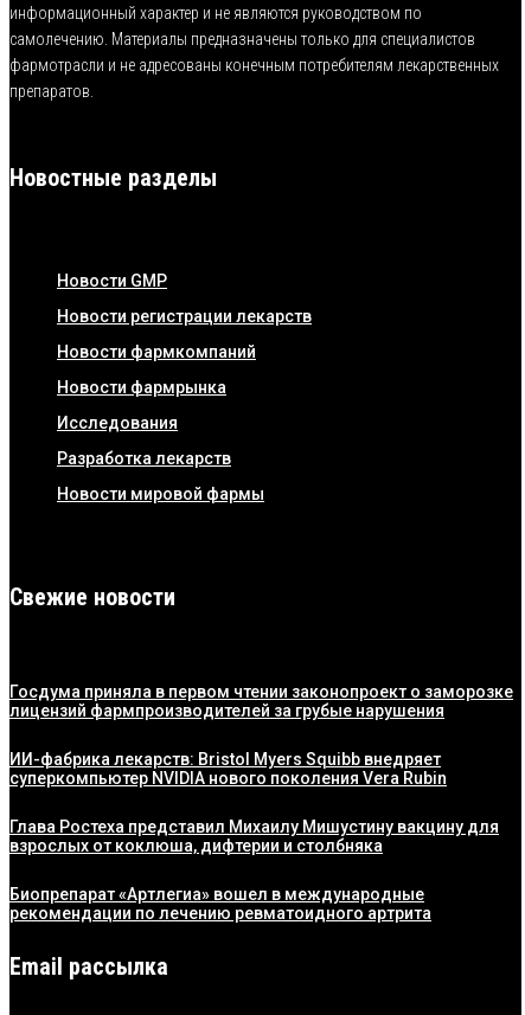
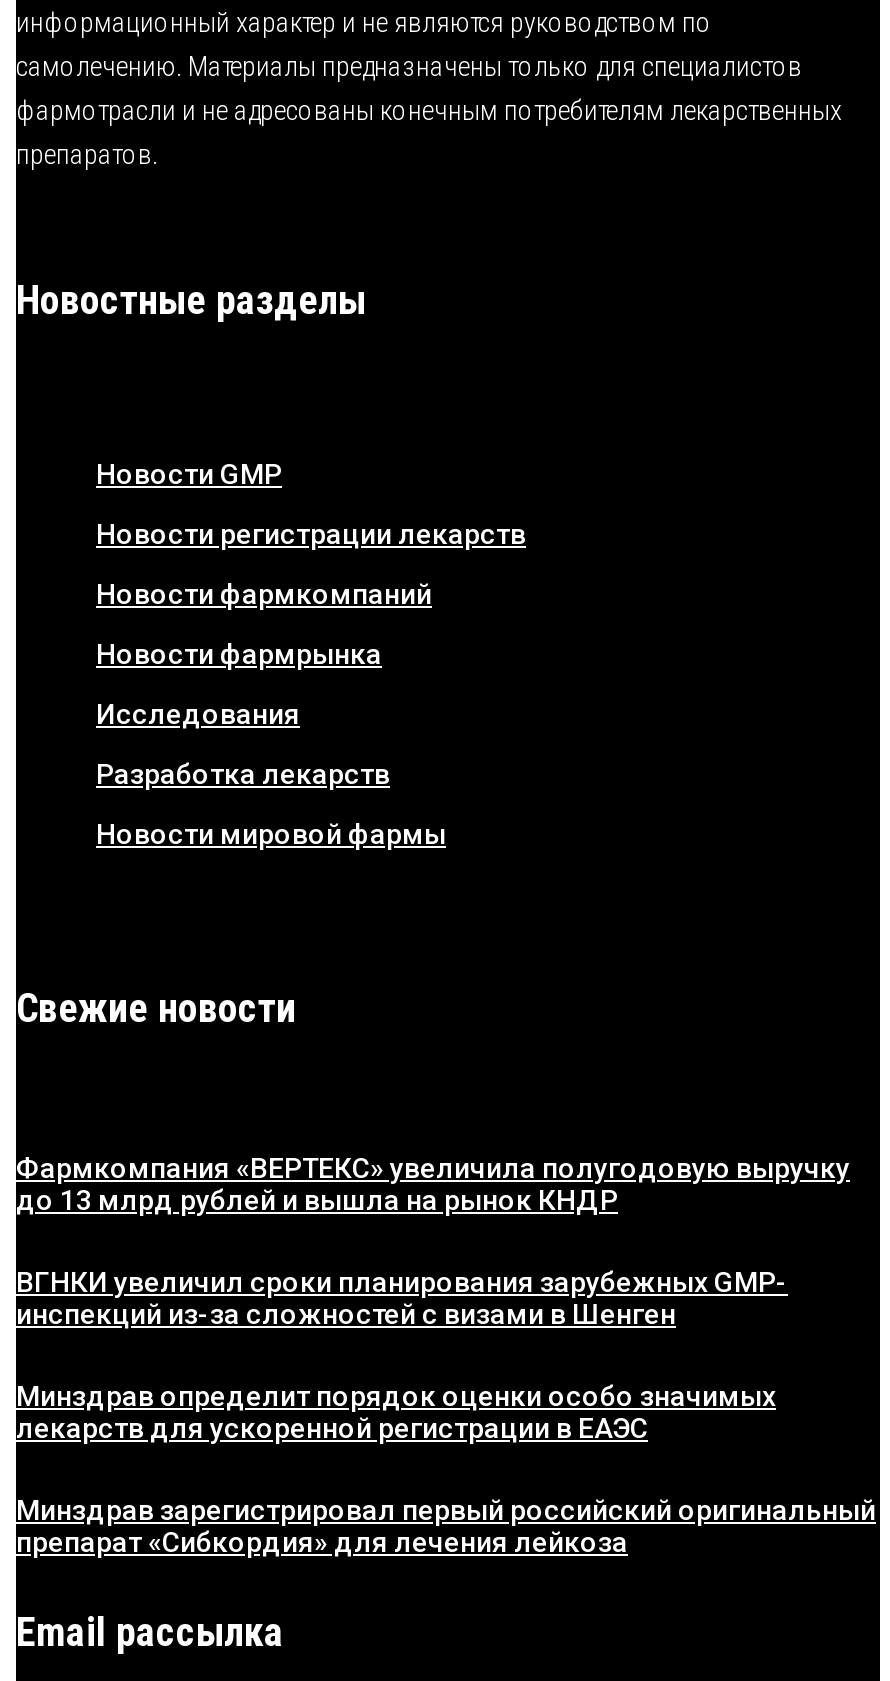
- Госдума приняла в первом чтении законопроект о заморозке
- лицензий фармпроизводителей за грубые нарушения
+ Фармкомпания «ВЕРТЕКС» увеличила полугодовую выручку
+ до 13 млрд рублей и вышла на рынок КНДР

- ИИ-фабрика лекарств: Bristol Myers Squibb внедряет
- суперкомпьютер NVIDIA нового поколения Vera Rubin
+ ВГНКИ увеличил сроки планирования зарубежных GMP-
+ инспекций из-за сложностей с визами в Шенген

- Глава Ростеха представил Михаилу Мишустину вакцину для
- взрослых от коклюша, дифтерии и столбняка
+ Минздрав определит порядок оценки особо значимых
+ лекарств для ускоренной регистрации в ЕАЭС

- Биопрепарат «Артлегиа» вошел в международные
- рекомендации по лечению ревматоидного артрита
+ Минздрав зарегистрировал первый российский оригинальный
+ препарат «Сибкордия» для лечения лейкоза
